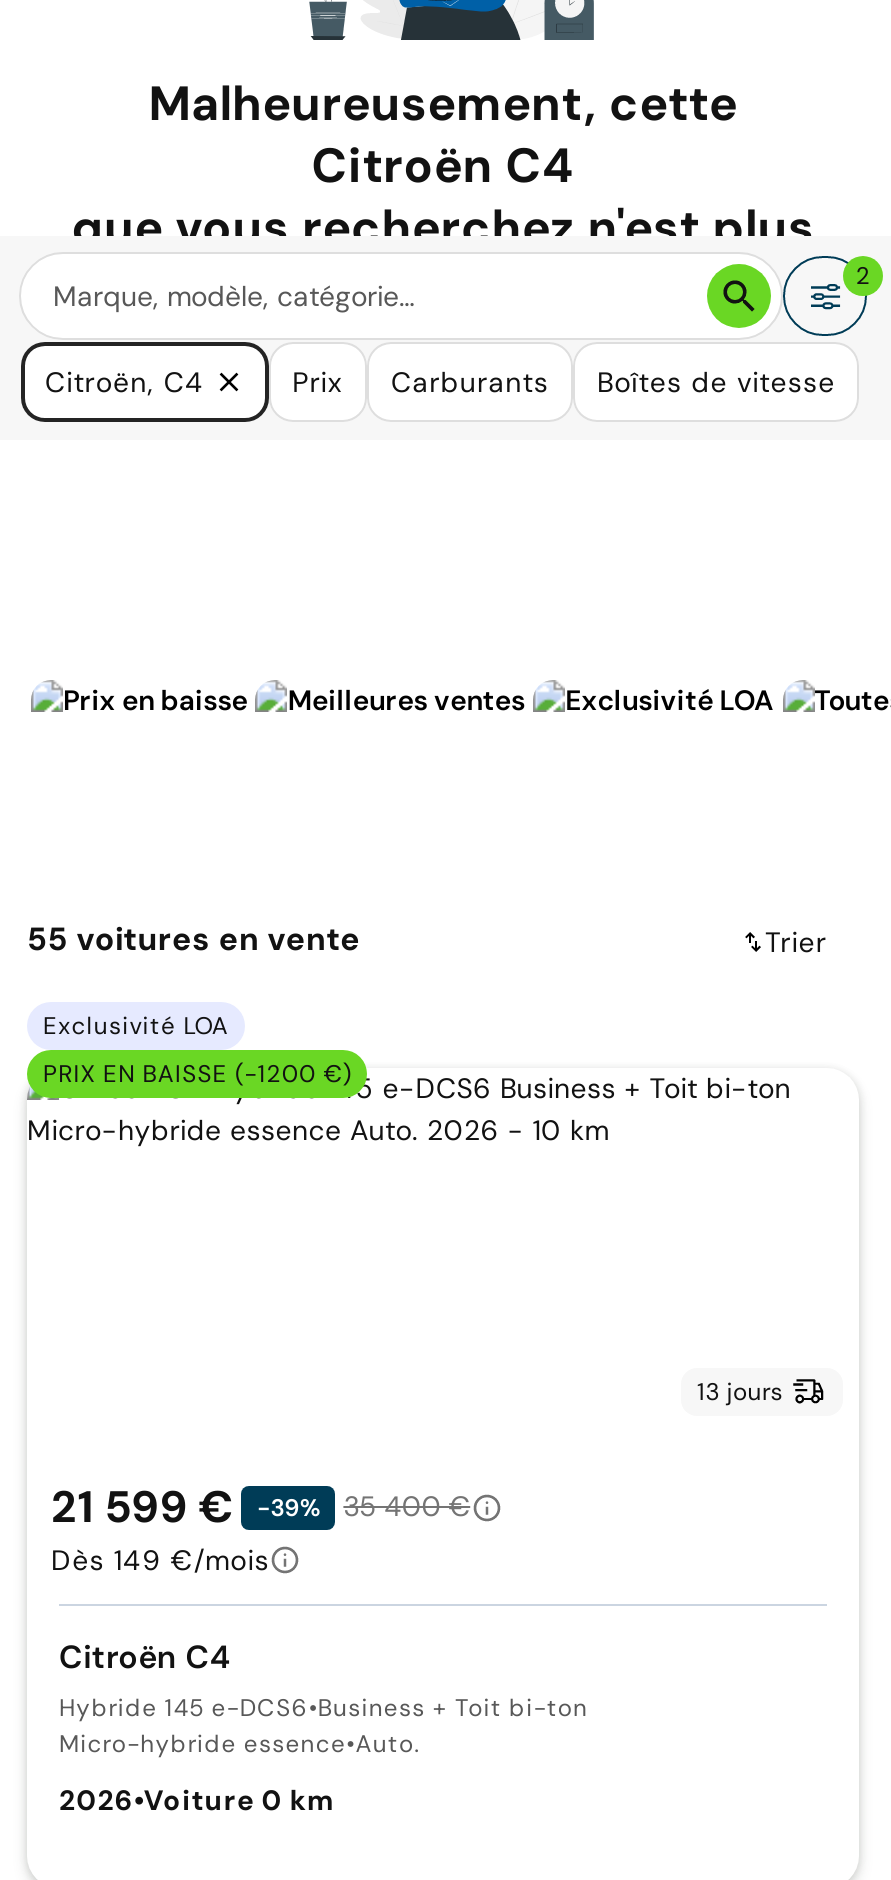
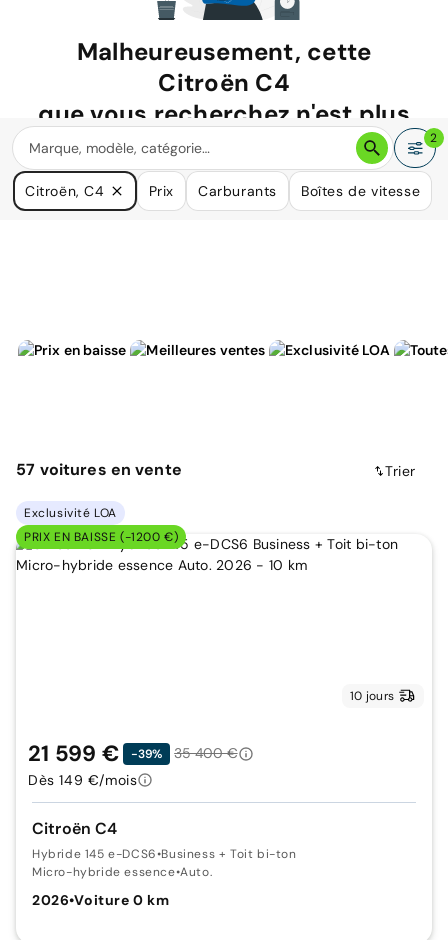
- 55 voitures en vente
+ 57 voitures en vente

- 13 jours
+ 10 jours
